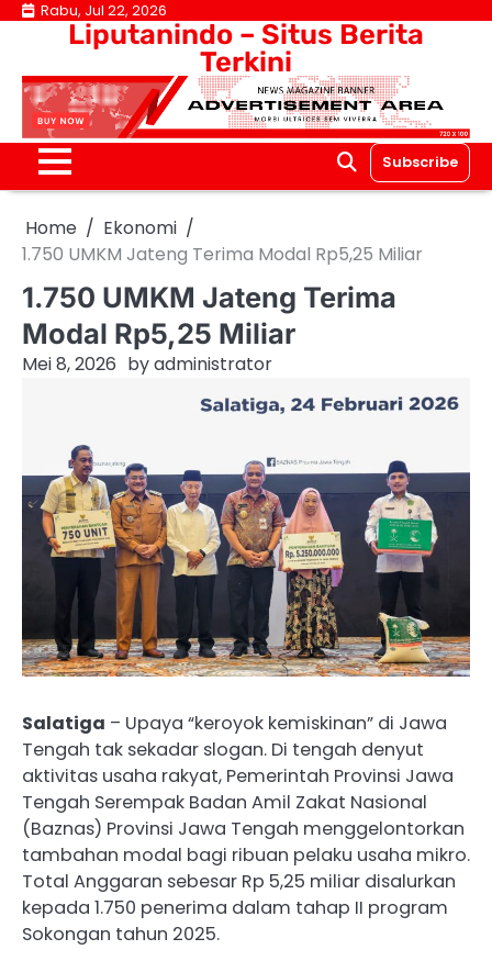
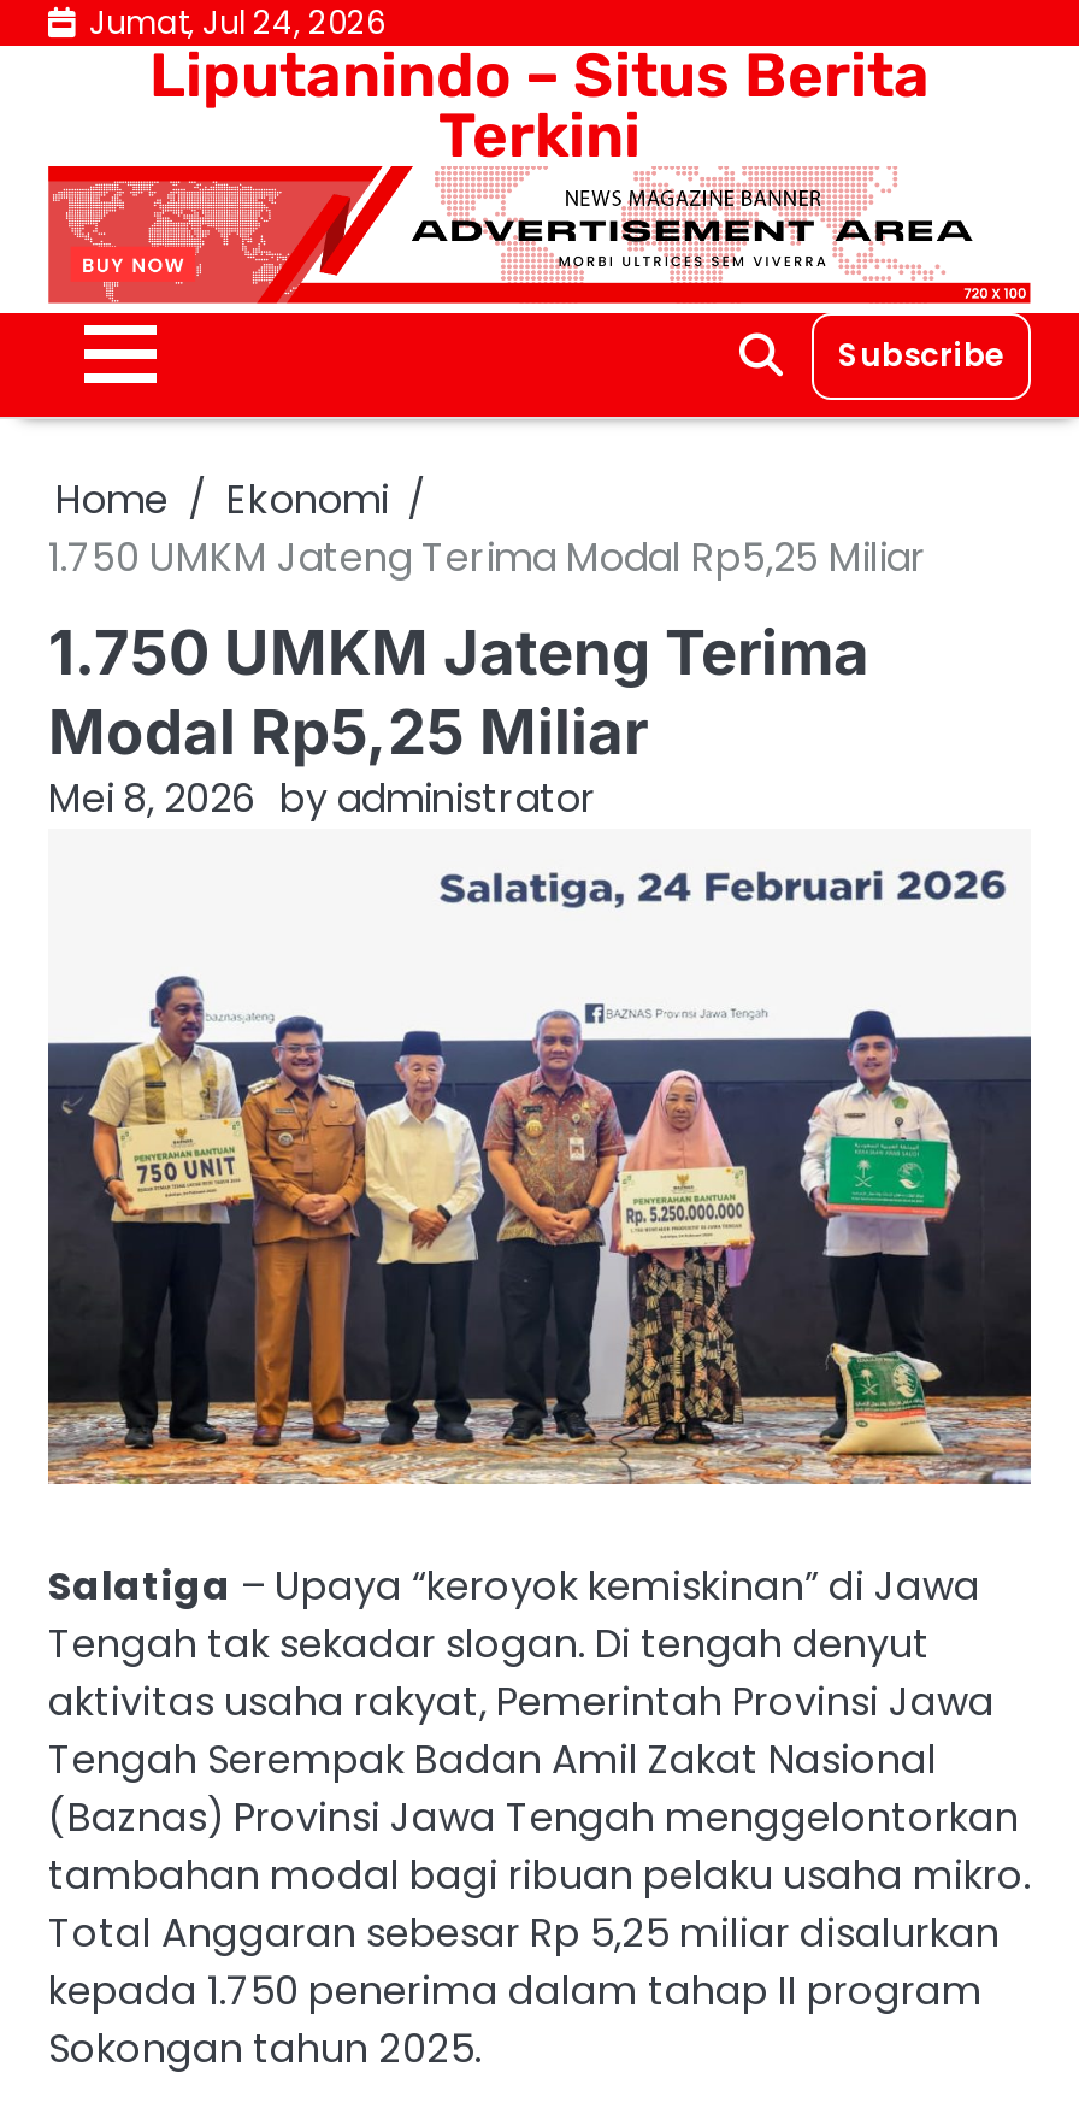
- Rabu, Jul 22, 2026
+ Jumat, Jul 24, 2026
